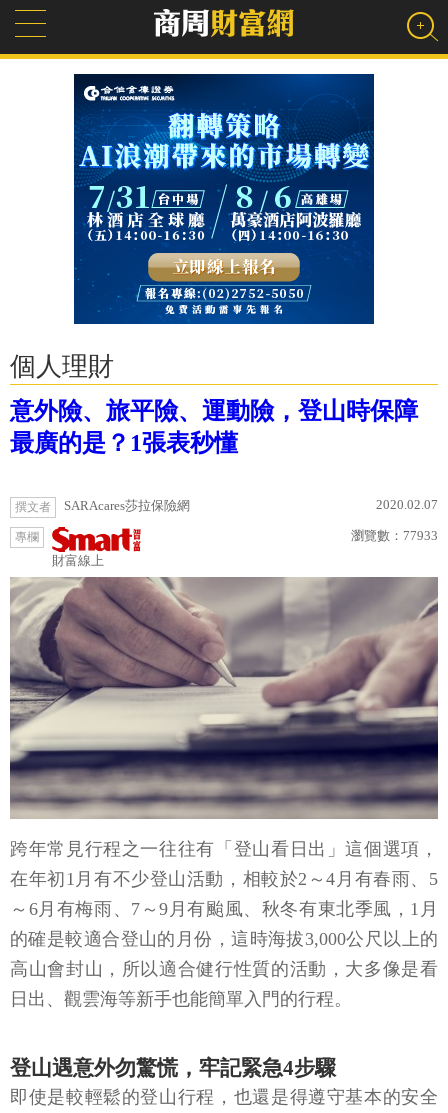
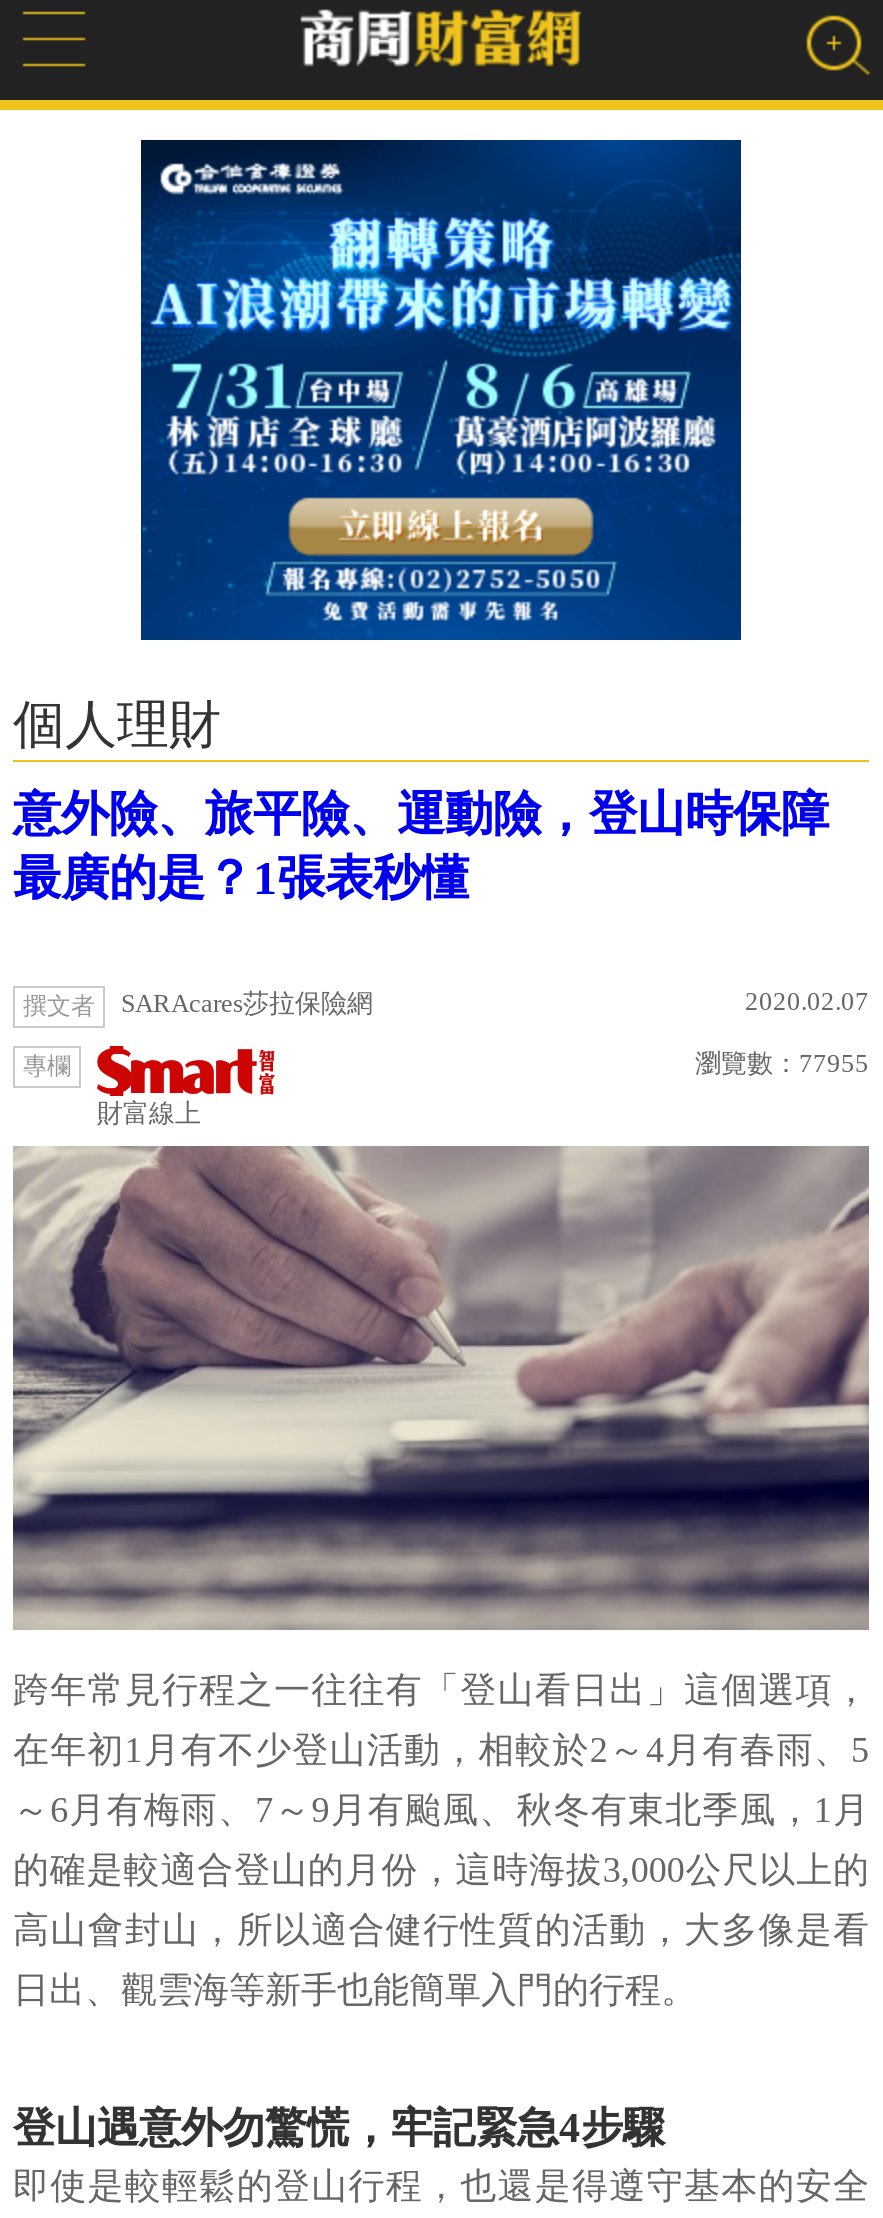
- 瀏覽數：77933
+ 瀏覽數：77955
